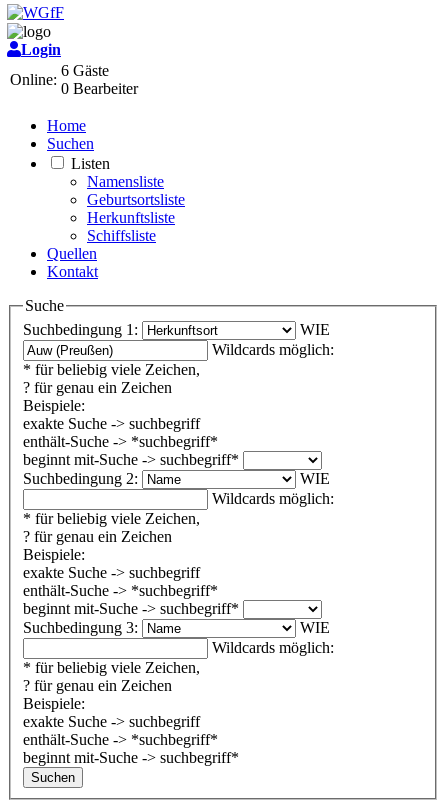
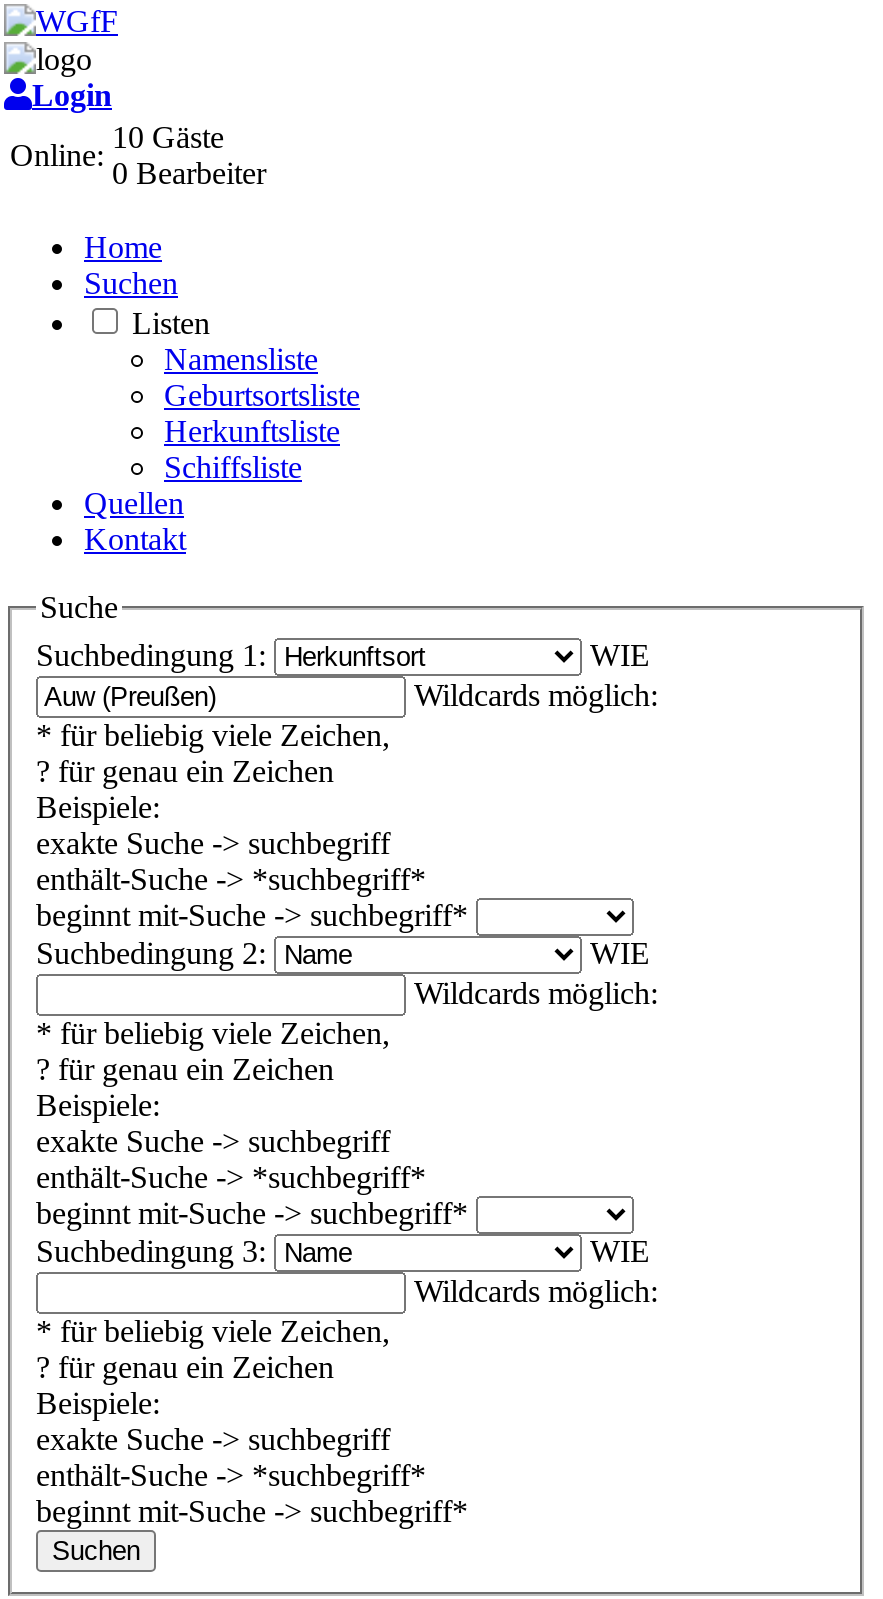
- 6 Gäste
+ 10 Gäste
